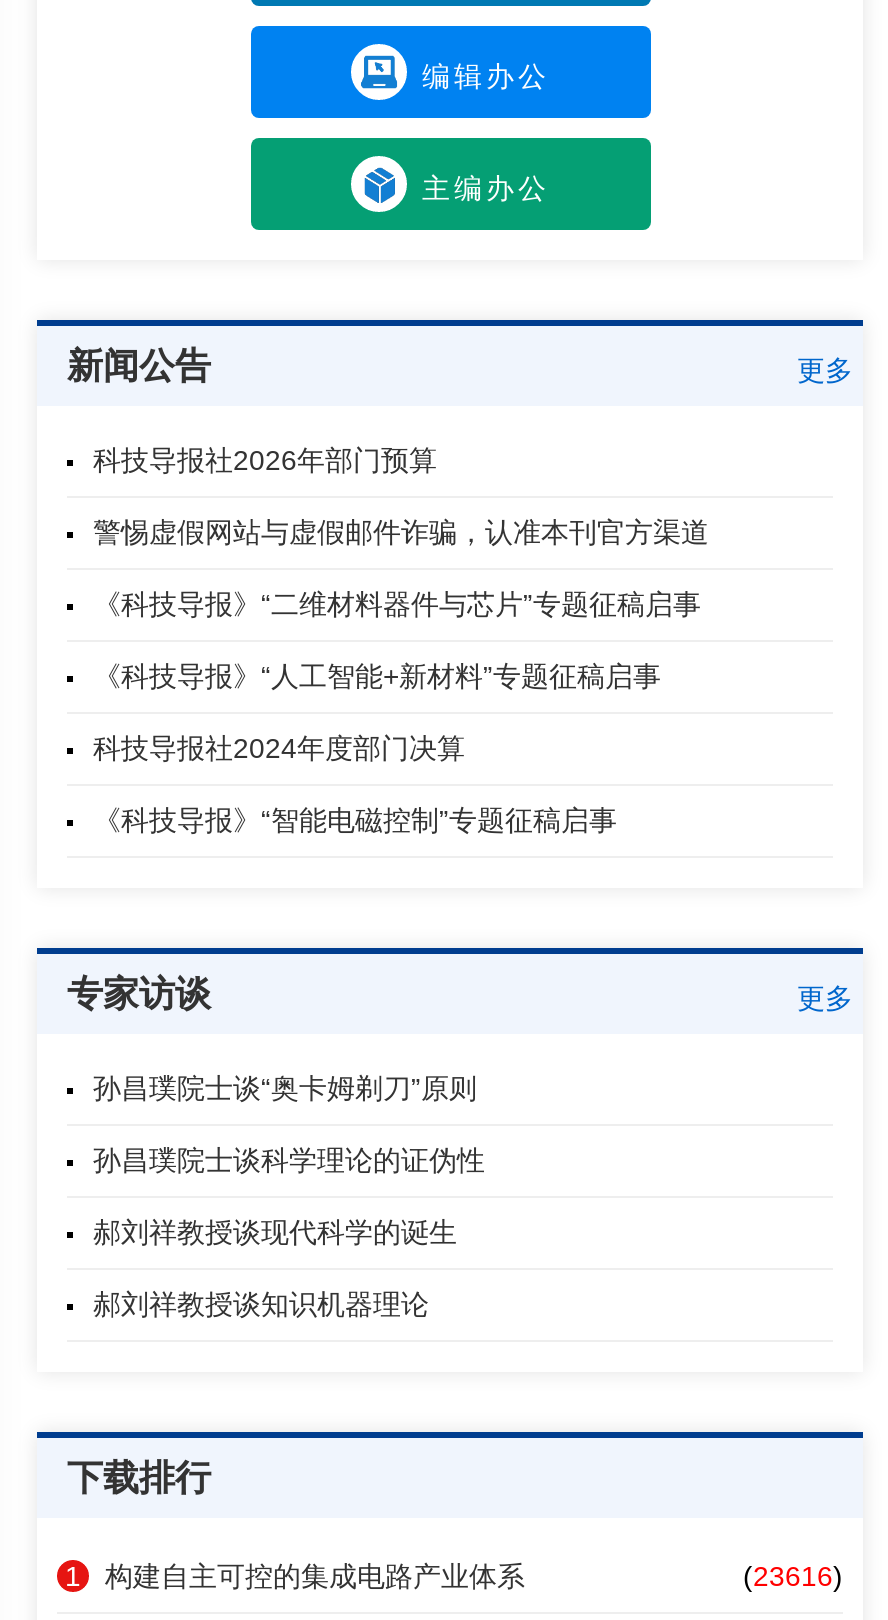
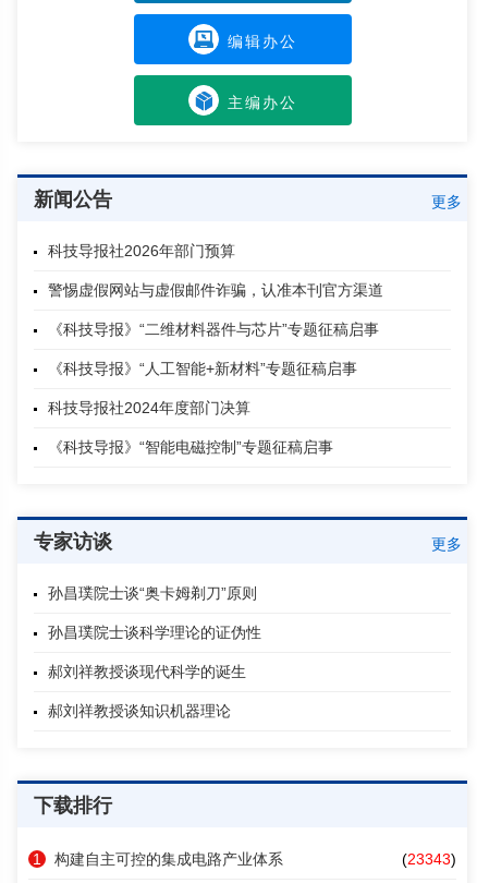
- (23616)
+ (23343)
